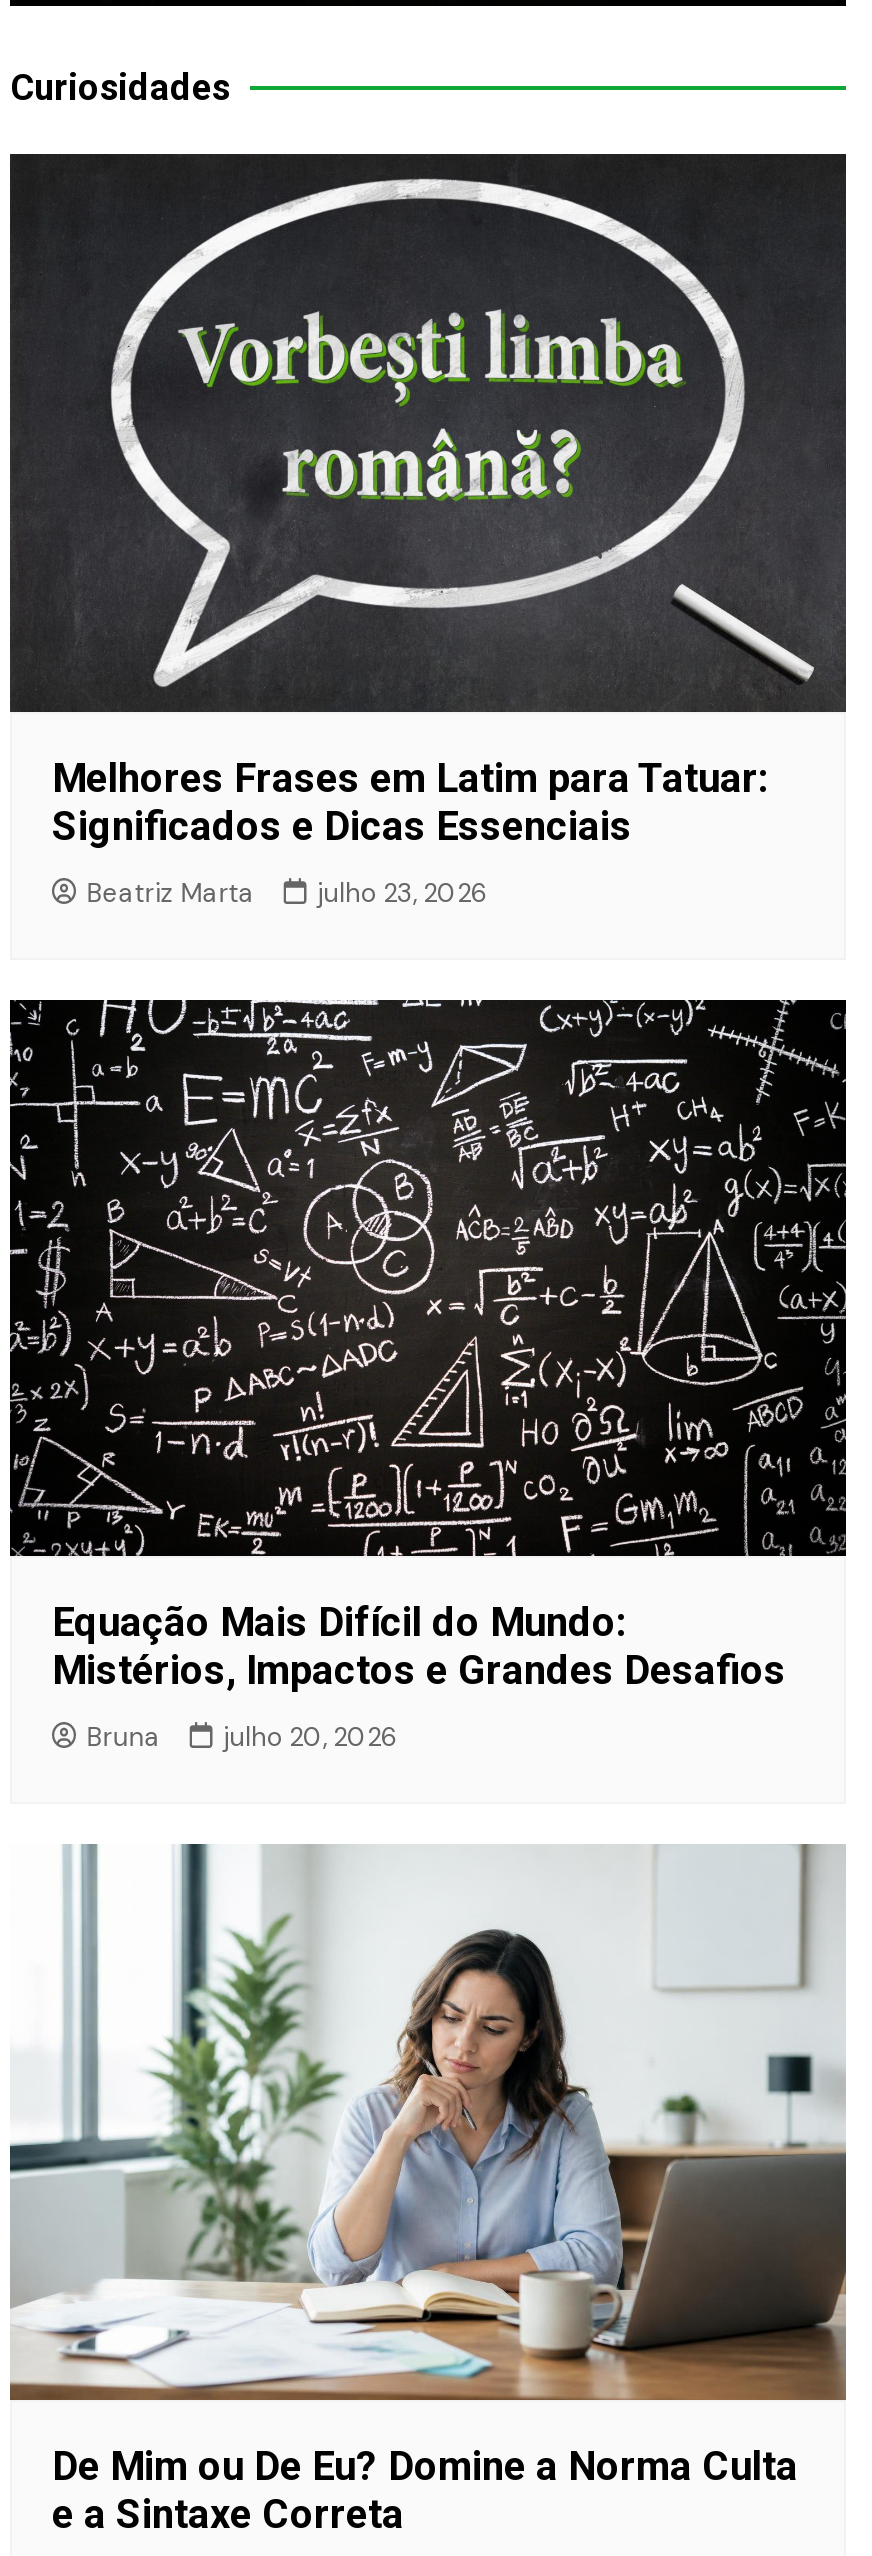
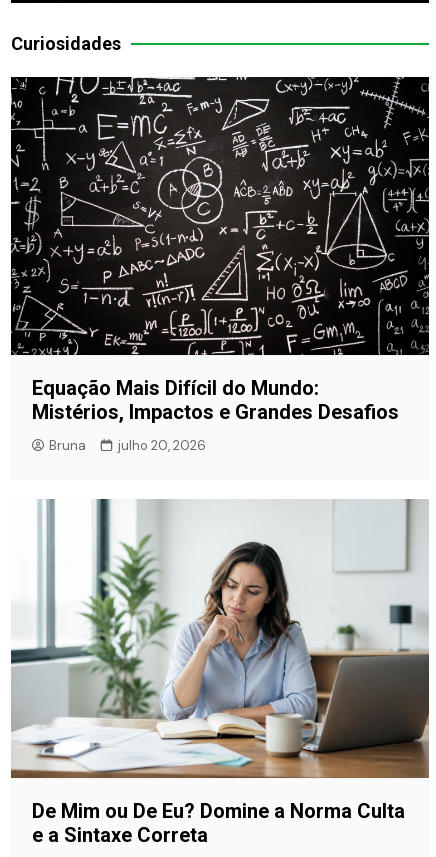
- [image]
- Melhores Frases em Latim para Tatuar:
- Significados e Dicas Essenciais
- Beatriz Marta
- julho 23, 2026
